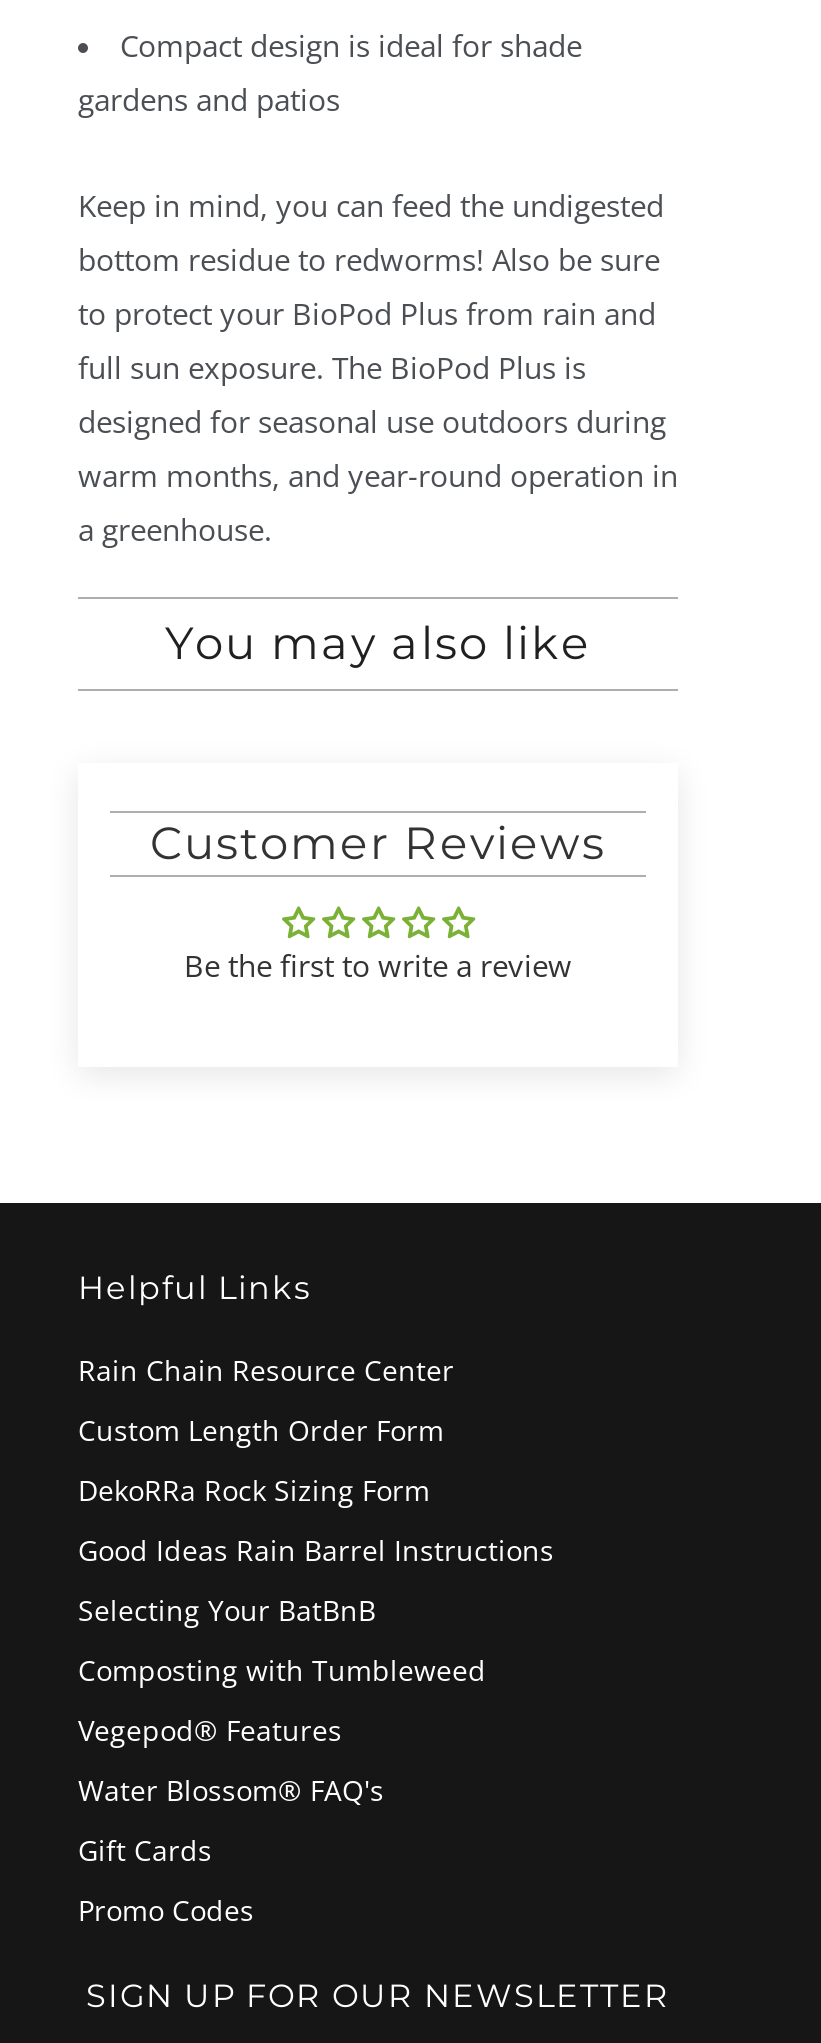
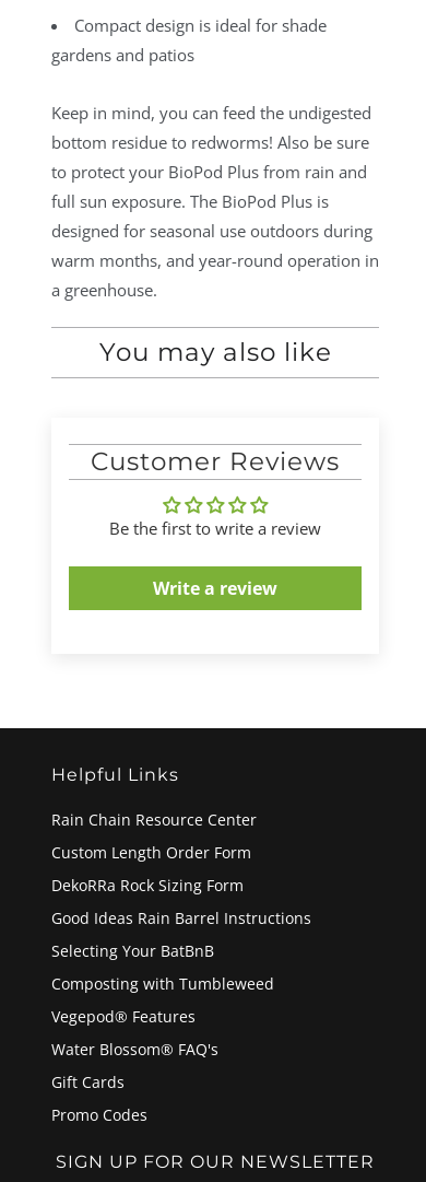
+ Write a review
